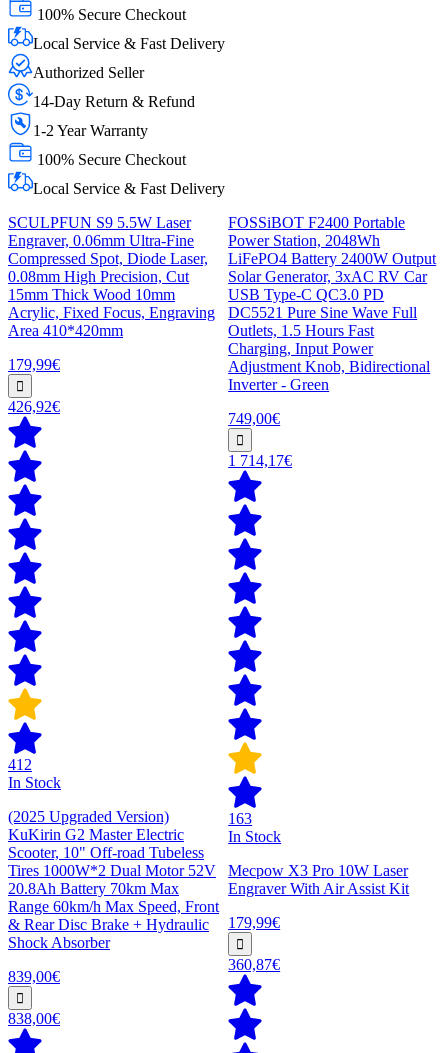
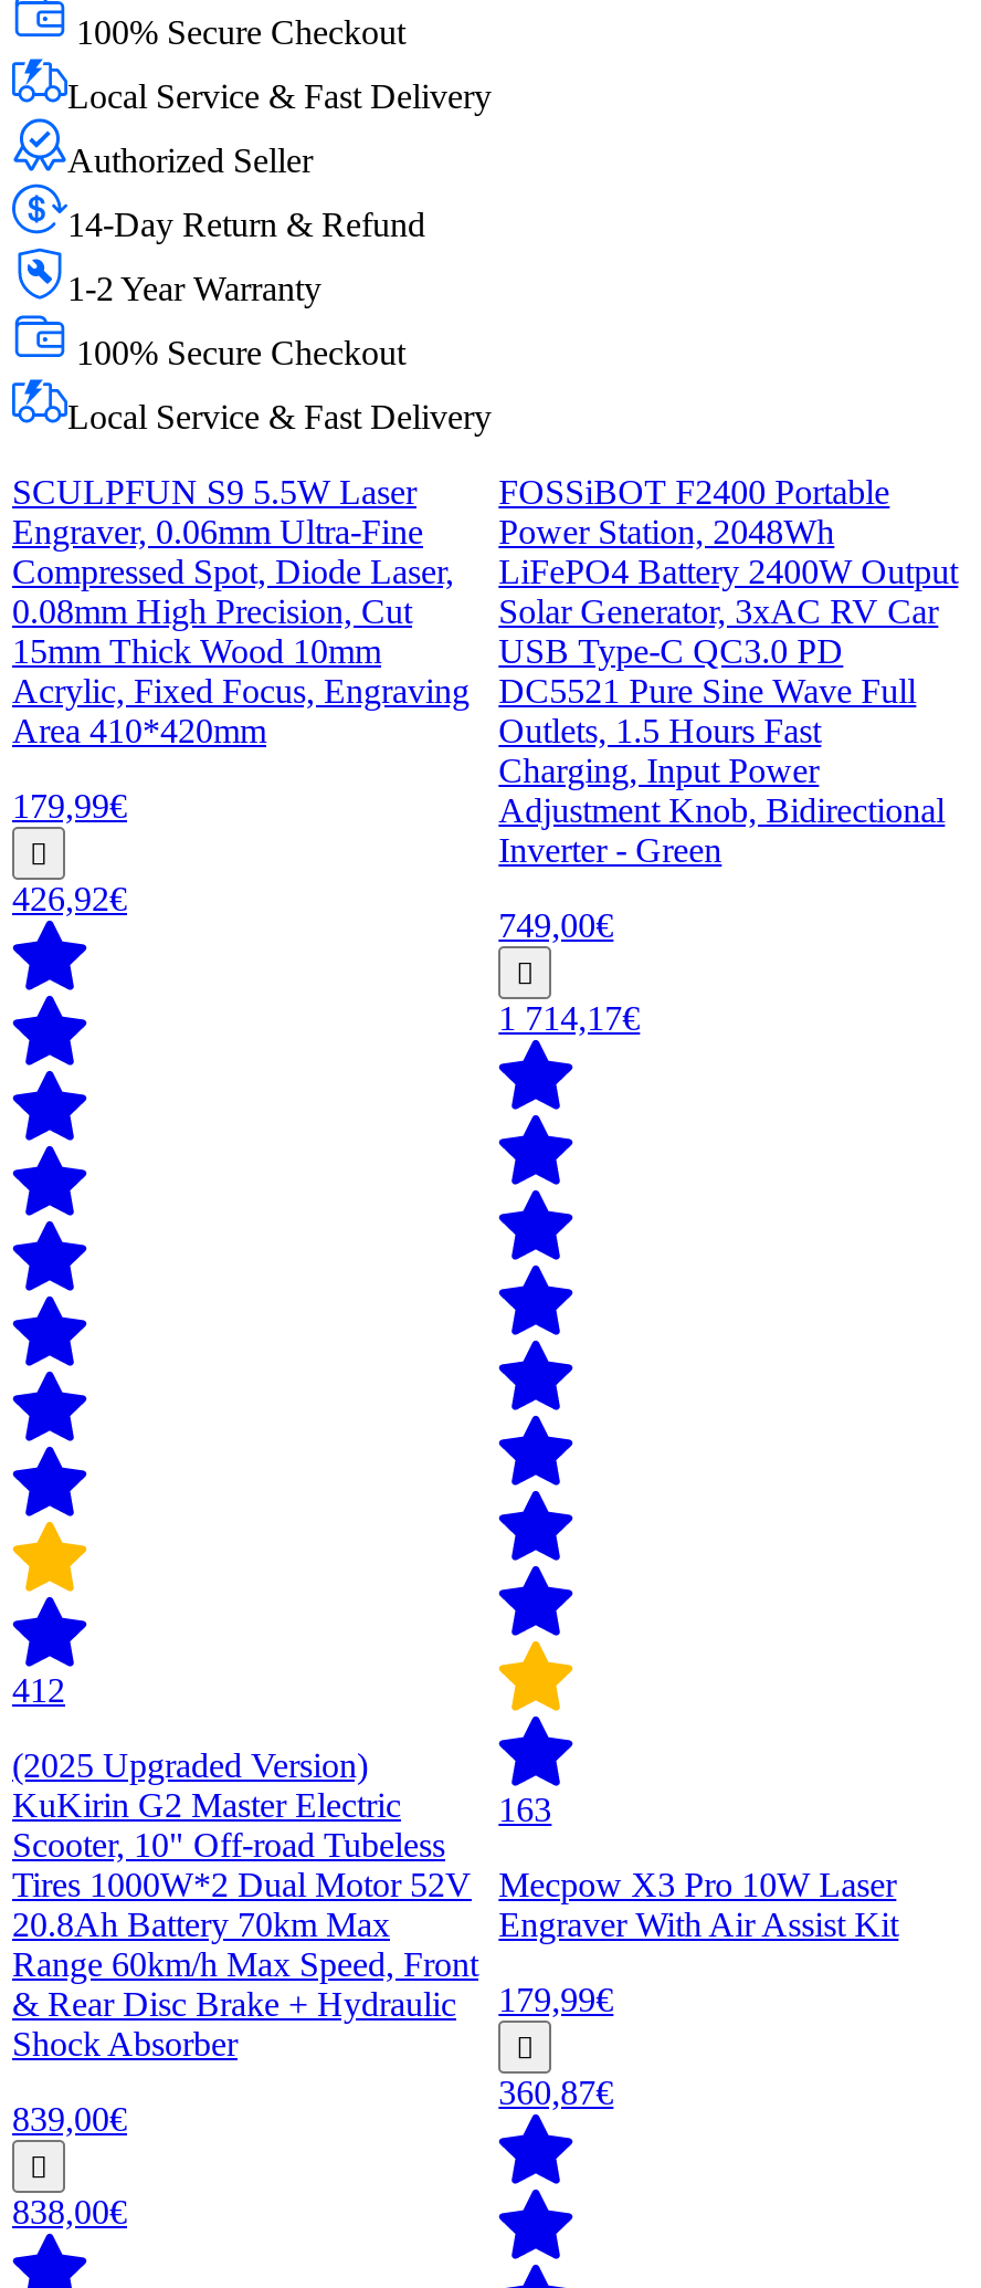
- In Stock

- In Stock
